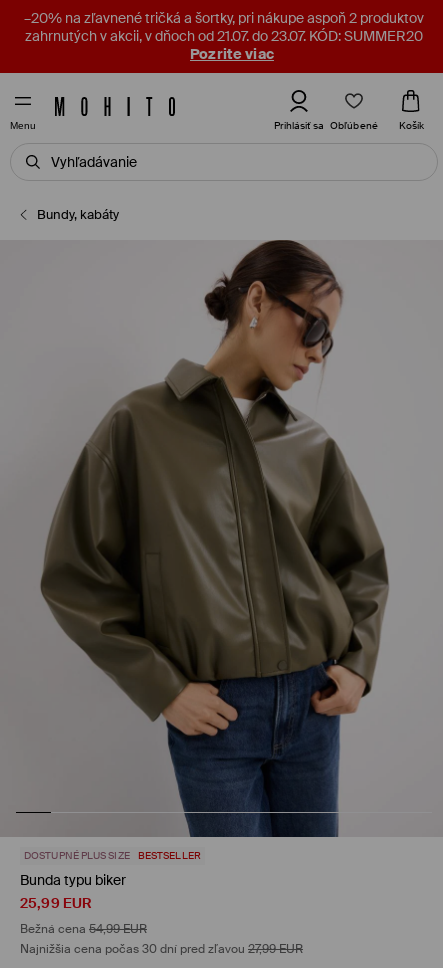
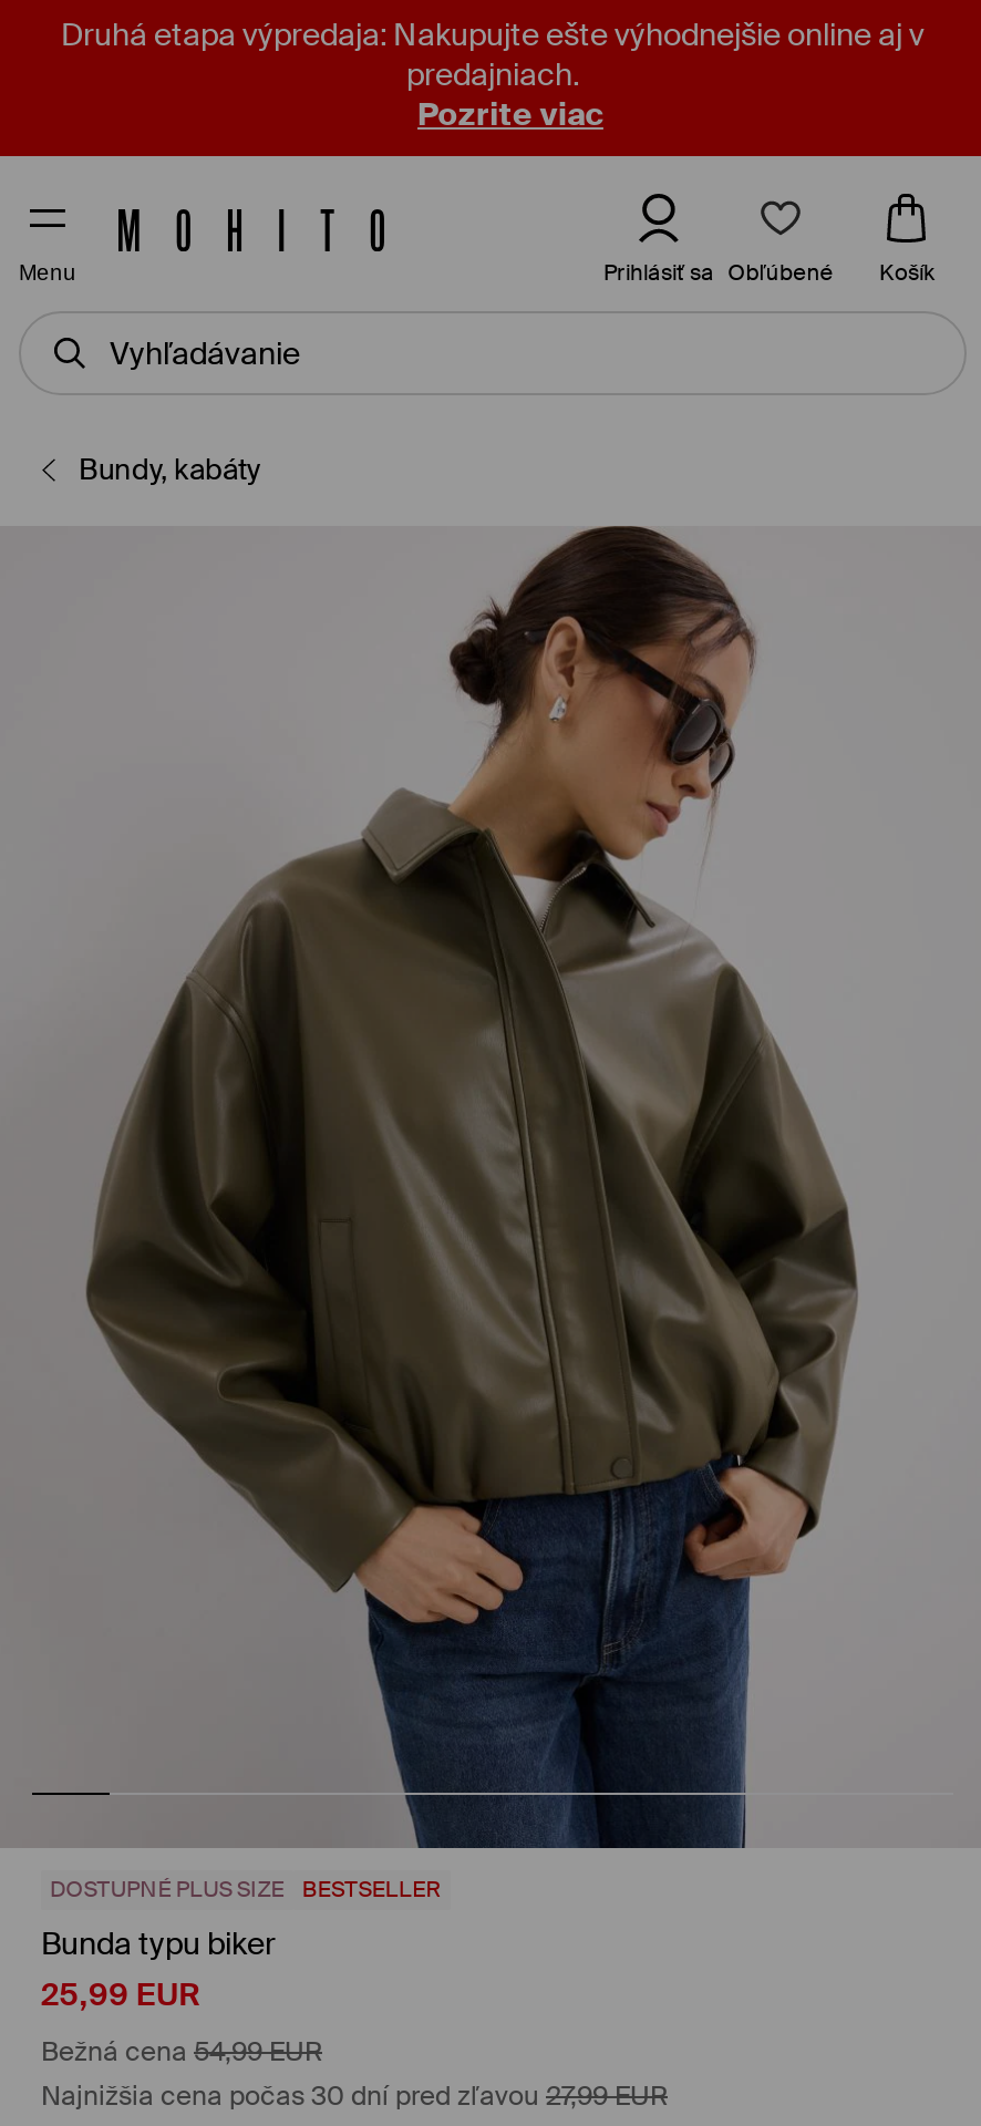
- –20% na zľavnené tričká a šortky, pri nákupe aspoň 2 produktov
- zahrnutých v akcii, v dňoch od 21.07. do 23.07. KÓD: SUMMER20
+ Druhá etapa výpredaja: Nakupujte ešte výhodnejšie online aj v
+ predajniach.
